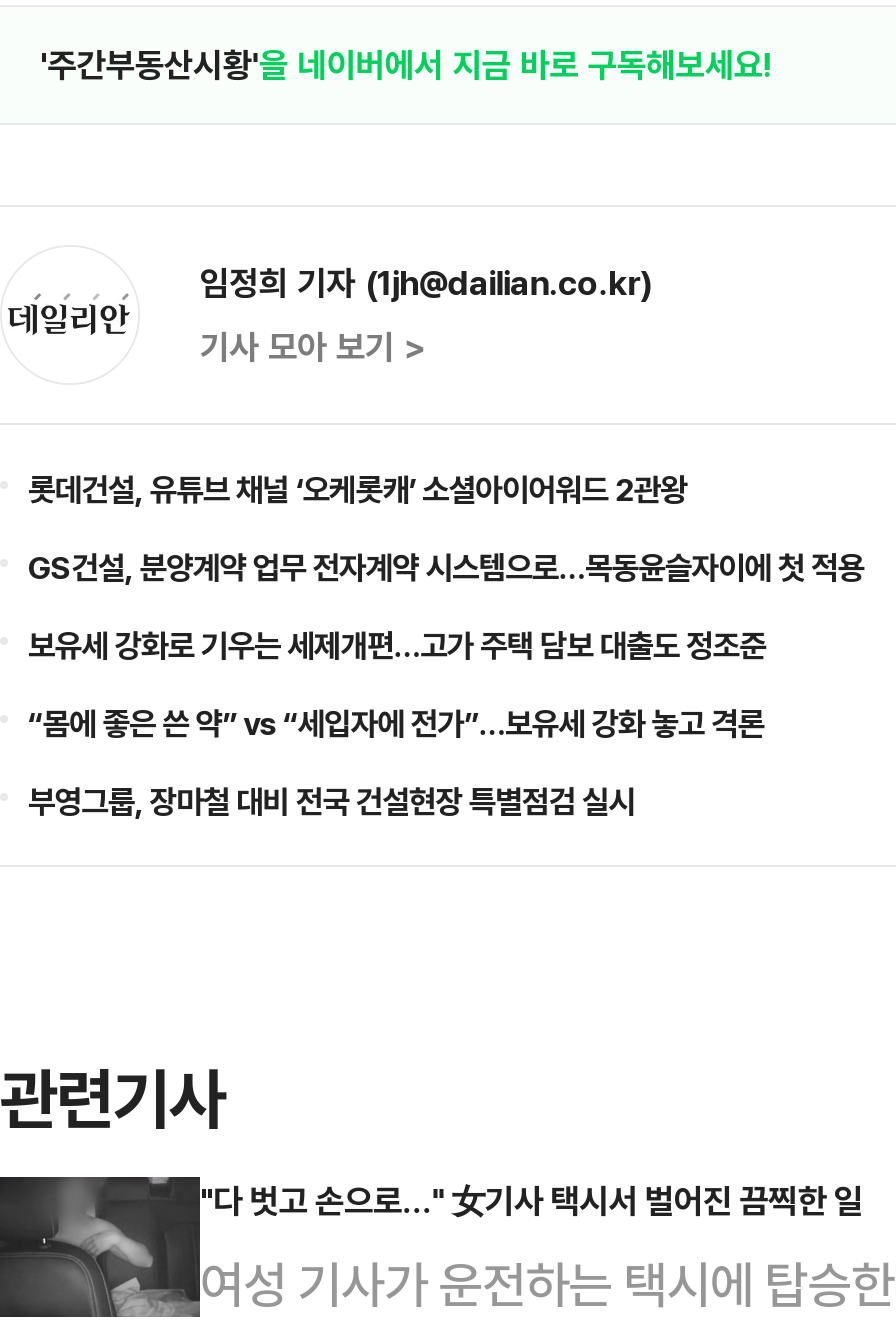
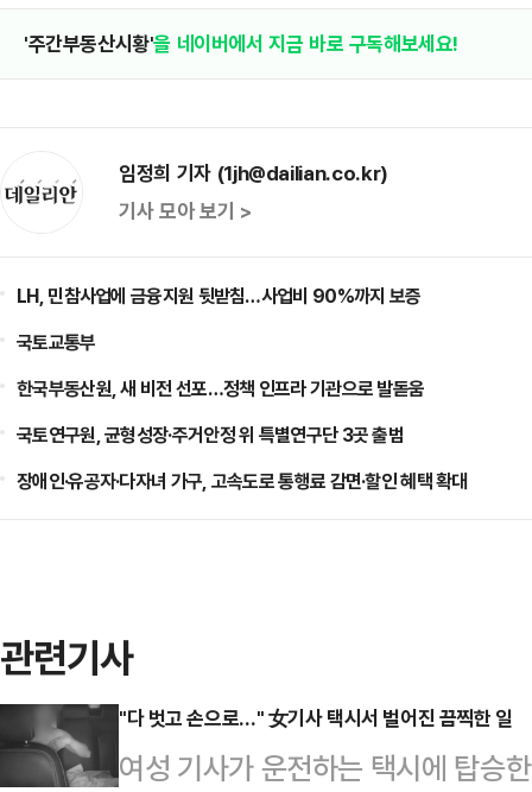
- 롯데건설, 유튜브 채널 ‘오케롯캐’ 소셜아이어워드 2관왕
+ LH, 민참사업에 금융지원 뒷받침…사업비 90%까지 보증

- GS건설, 분양계약 업무 전자계약 시스템으로…목동윤슬자이에 첫 적용
+ 국토교통부

- 보유세 강화로 기우는 세제개편…고가 주택 담보 대출도 정조준
+ 한국부동산원, 새 비전 선포…정책 인프라 기관으로 발돋움

- “몸에 좋은 쓴 약” vs “세입자에 전가”…보유세 강화 놓고 격론
+ 국토연구원, 균형성장·주거안정 위 특별연구단 3곳 출범

- 부영그룹, 장마철 대비 전국 건설현장 특별점검 실시
+ 장애인·유공자·다자녀 가구, 고속도로 통행료 감면·할인 혜택 확대
